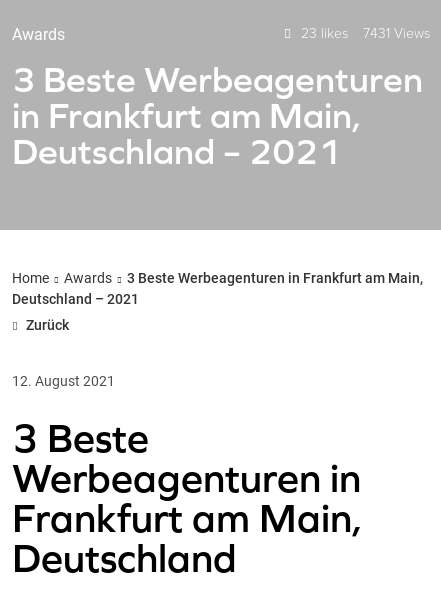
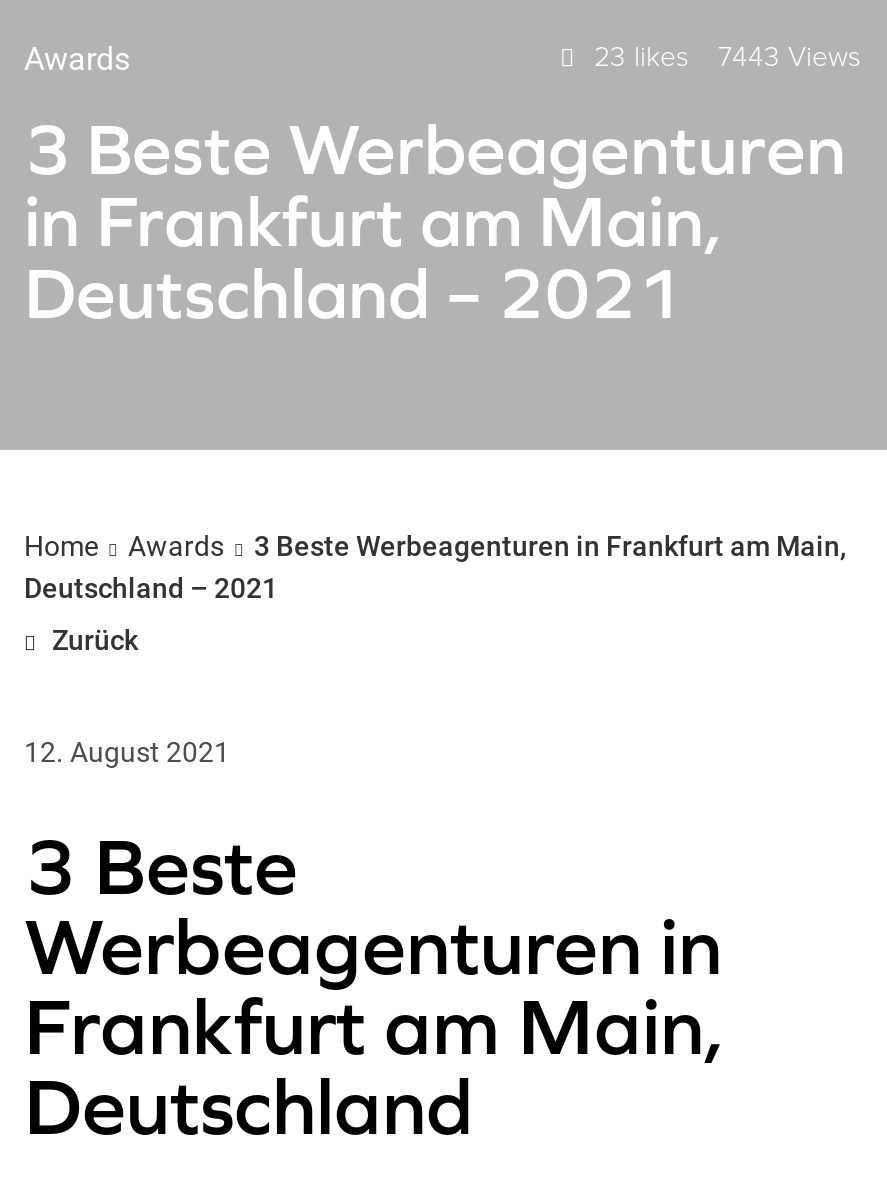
- 23 likes 7431 Views
+ 23 likes 7443 Views
